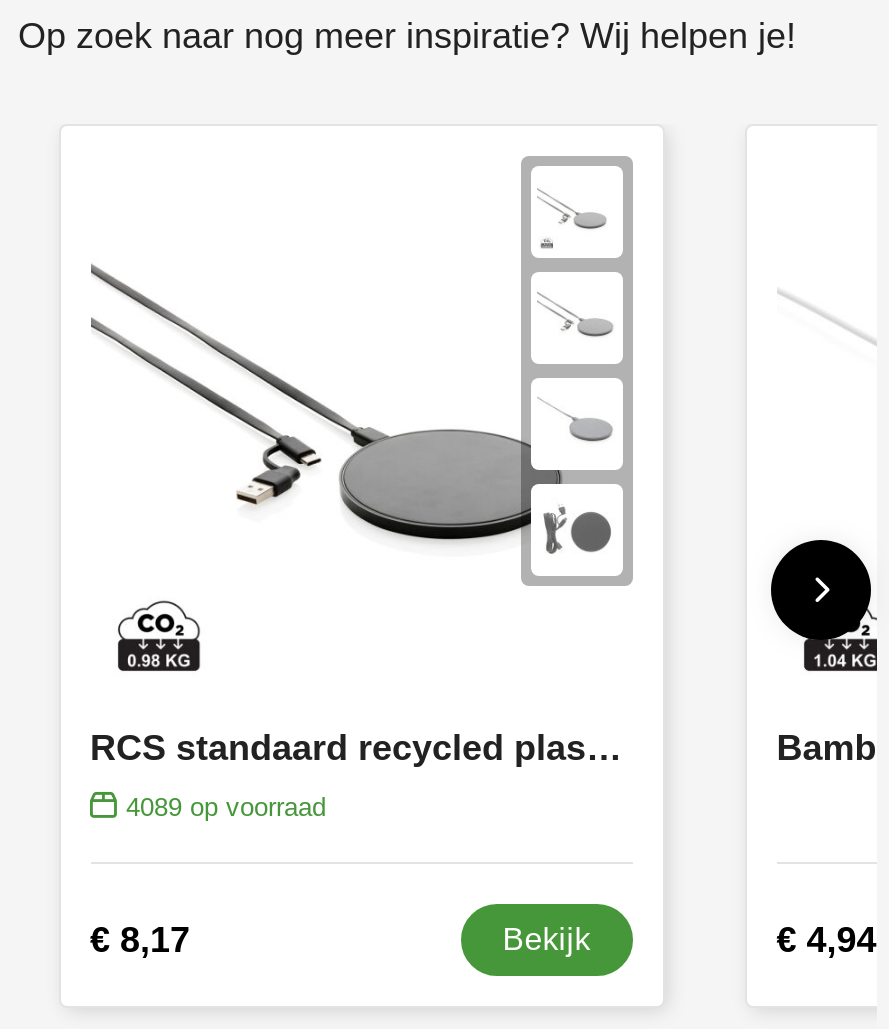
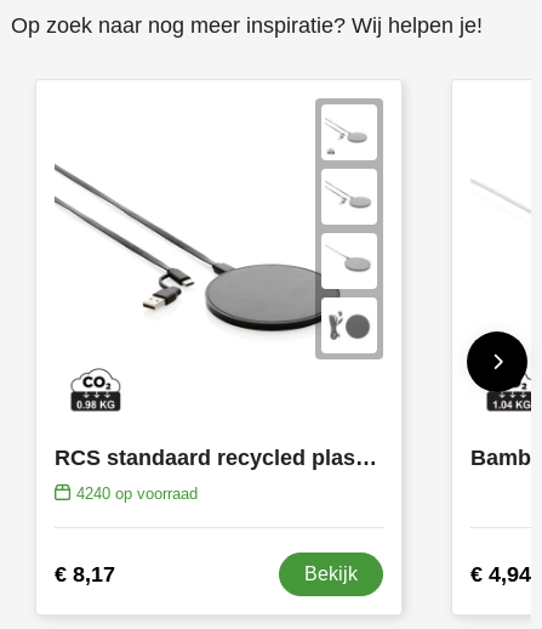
- 4089 op voorraad
+ 4240 op voorraad
